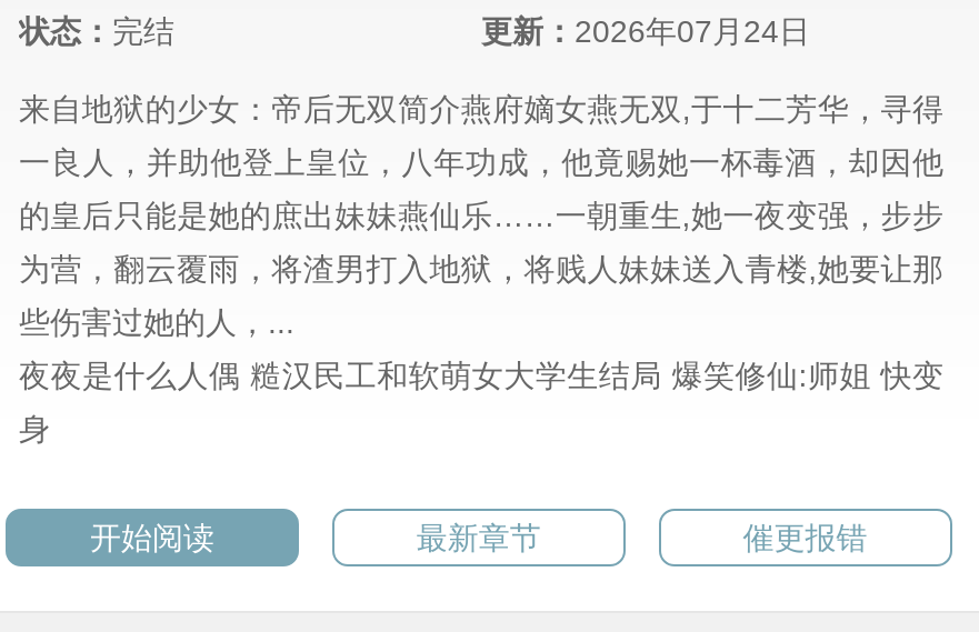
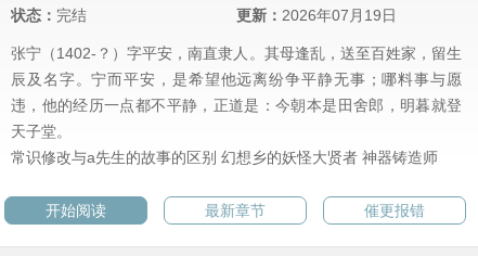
- 更新：2026年07月24日
- 来自地狱的少女：帝后无双简介燕府嫡女燕无双,于十二芳华，寻得
- 一良人，并助他登上皇位，八年功成，他竟赐她一杯毒酒，却因他
- 的皇后只能是她的庶出妹妹燕仙乐……一朝重生,她一夜变强，步步
- 为营，翻云覆雨，将渣男打入地狱，将贱人妹妹送入青楼,她要让那
- 些伤害过她的人，...
- 夜夜是什么人偶 糙汉民工和软萌女大学生结局 爆笑修仙:师姐 快变
- 身
+ 更新：2026年07月19日
+ 张宁（1402-？）字平安，南直隶人。其母逢乱，送至百姓家，留生
+ 辰及名字。宁而平安，是希望他远离纷争平静无事；哪料事与愿
+ 违，他的经历一点都不平静，正道是：今朝本是田舍郎，明暮就登
+ 天子堂。
+ 常识修改与a先生的故事的区别 幻想乡的妖怪大贤者 神器铸造师
